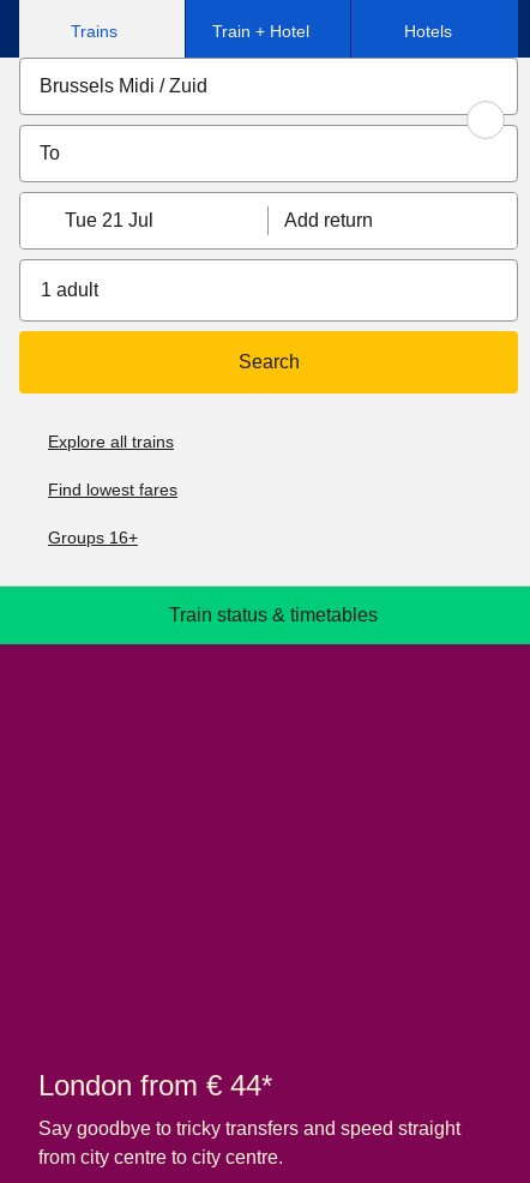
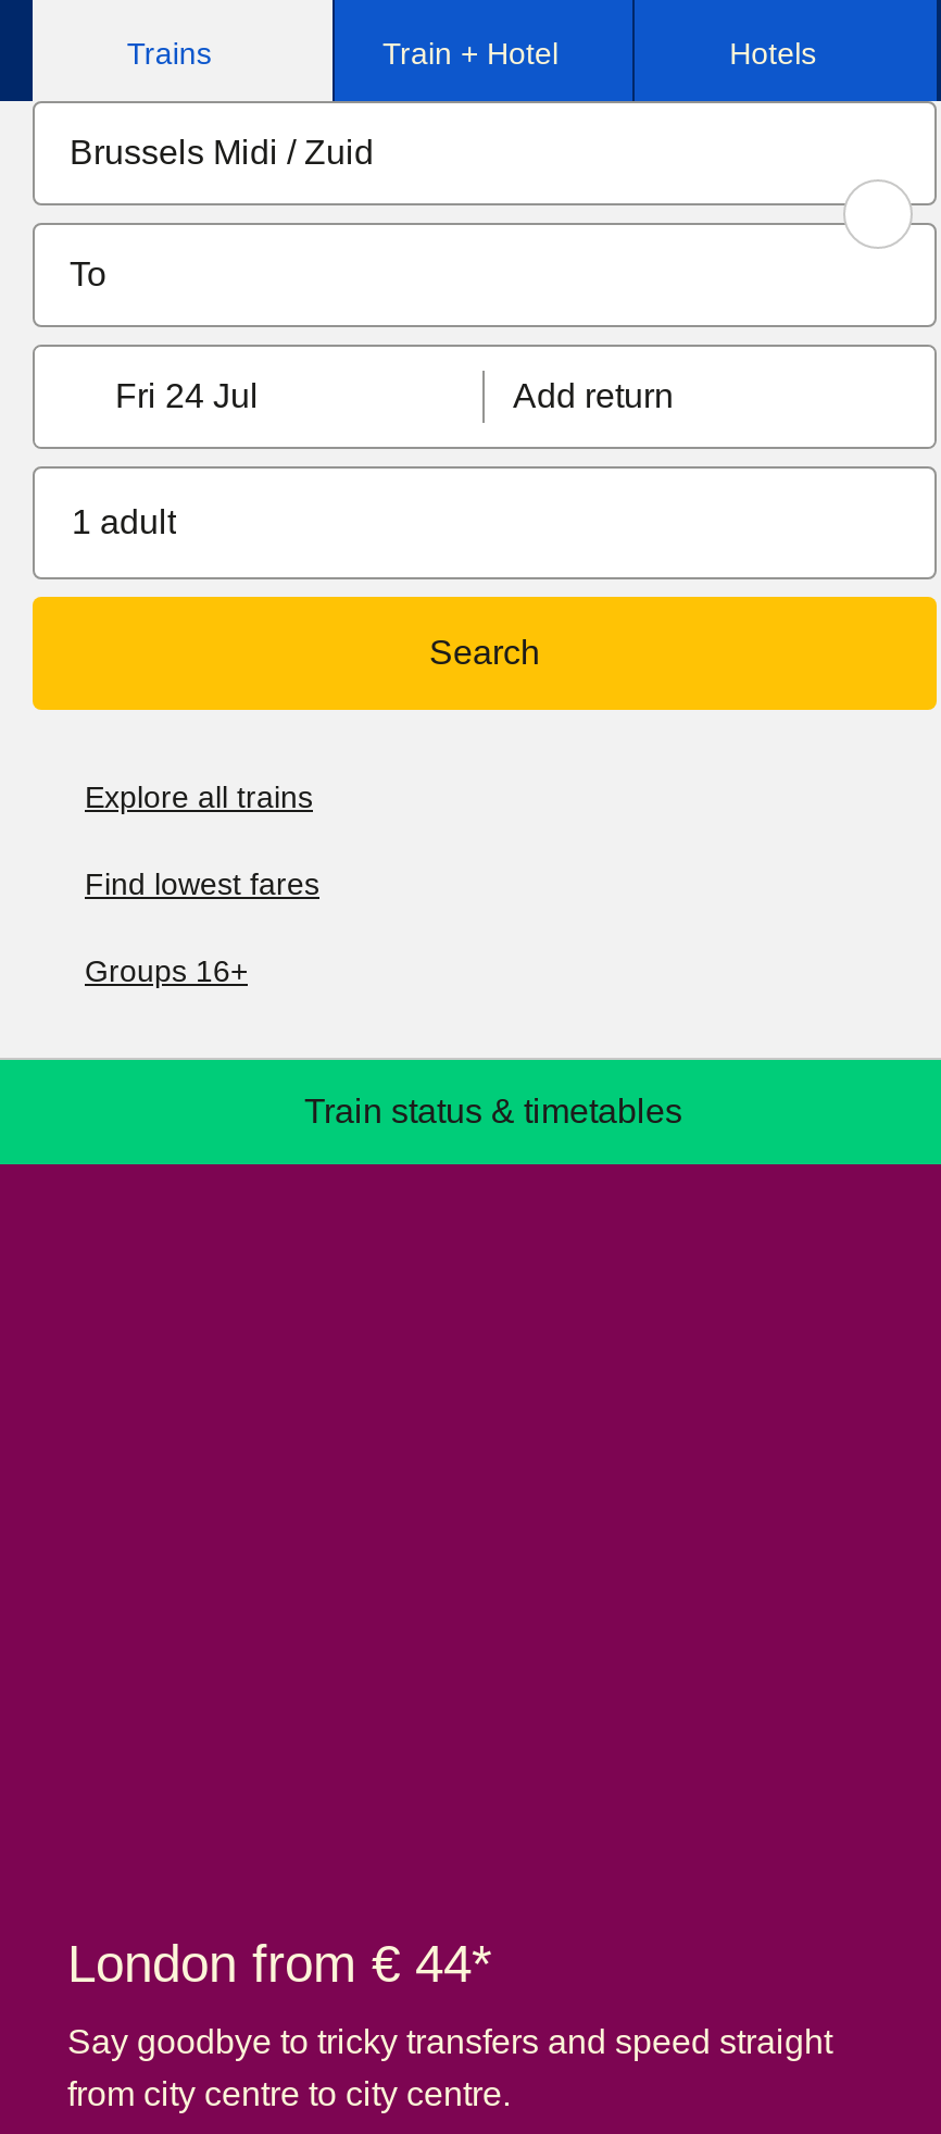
- Tue 21 Jul
+ Fri 24 Jul
